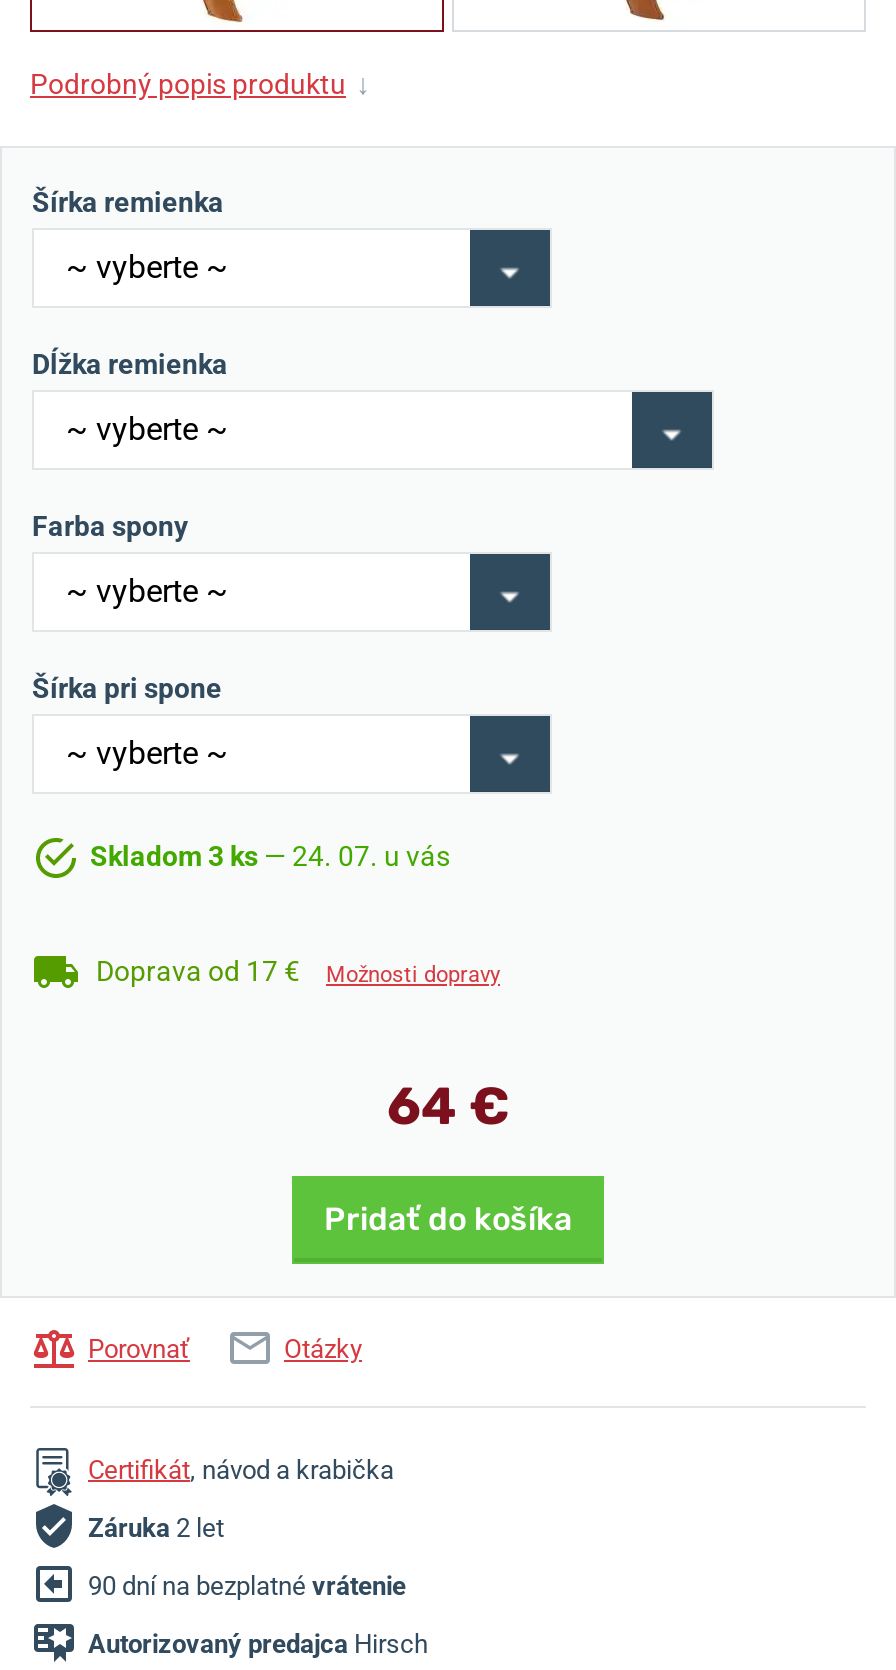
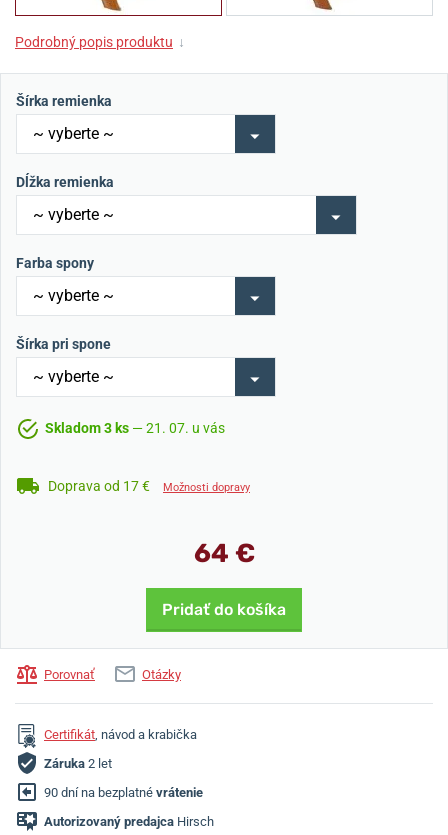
- Skladom 3 ks — 24. 07. u vás
+ Skladom 3 ks — 21. 07. u vás
